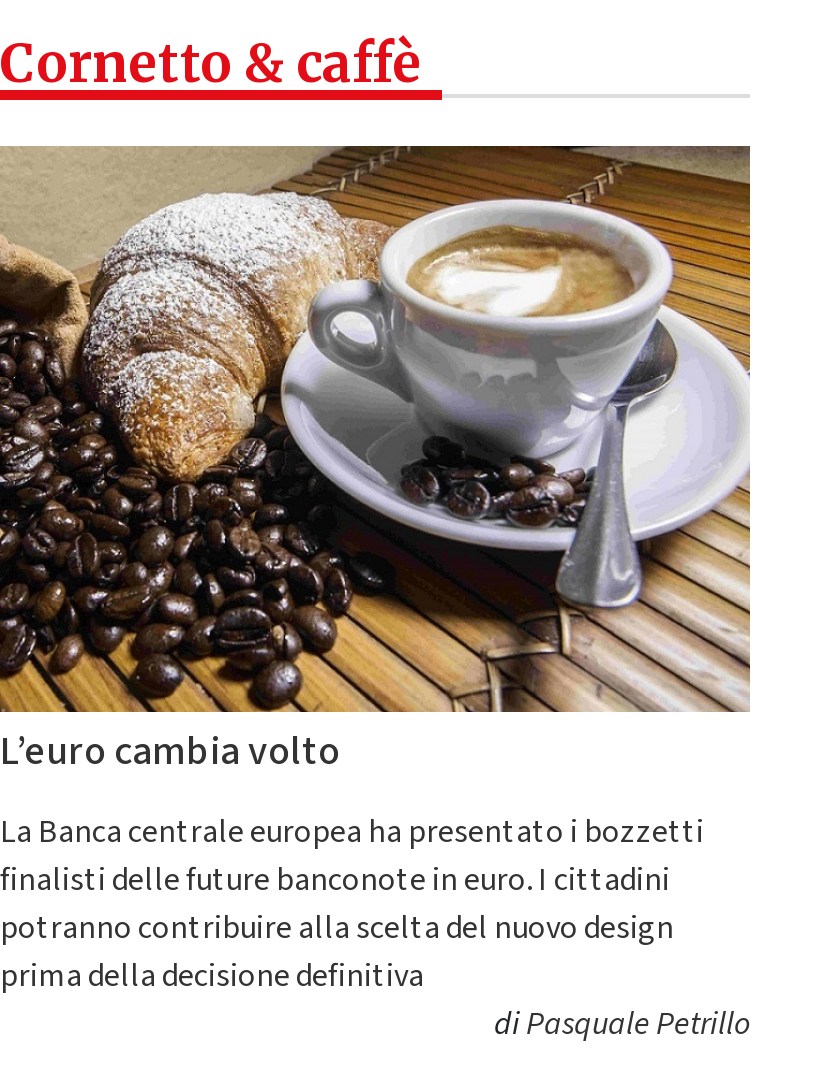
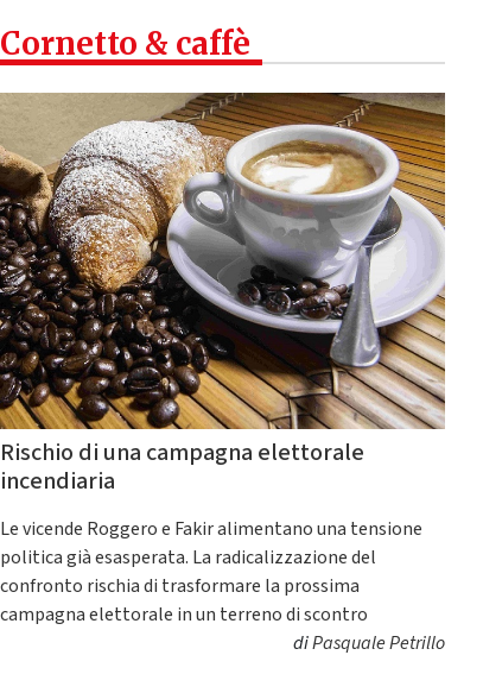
- L’euro cambia volto
+ Rischio di una campagna elettorale
+ incendiaria

- La Banca centrale europea ha presentato i bozzetti
- finalisti delle future banconote in euro. I cittadini
- potranno contribuire alla scelta del nuovo design
- prima della decisione definitiva
+ Le vicende Roggero e Fakir alimentano una tensione
+ politica già esasperata. La radicalizzazione del
+ confronto rischia di trasformare la prossima
+ campagna elettorale in un terreno di scontro
